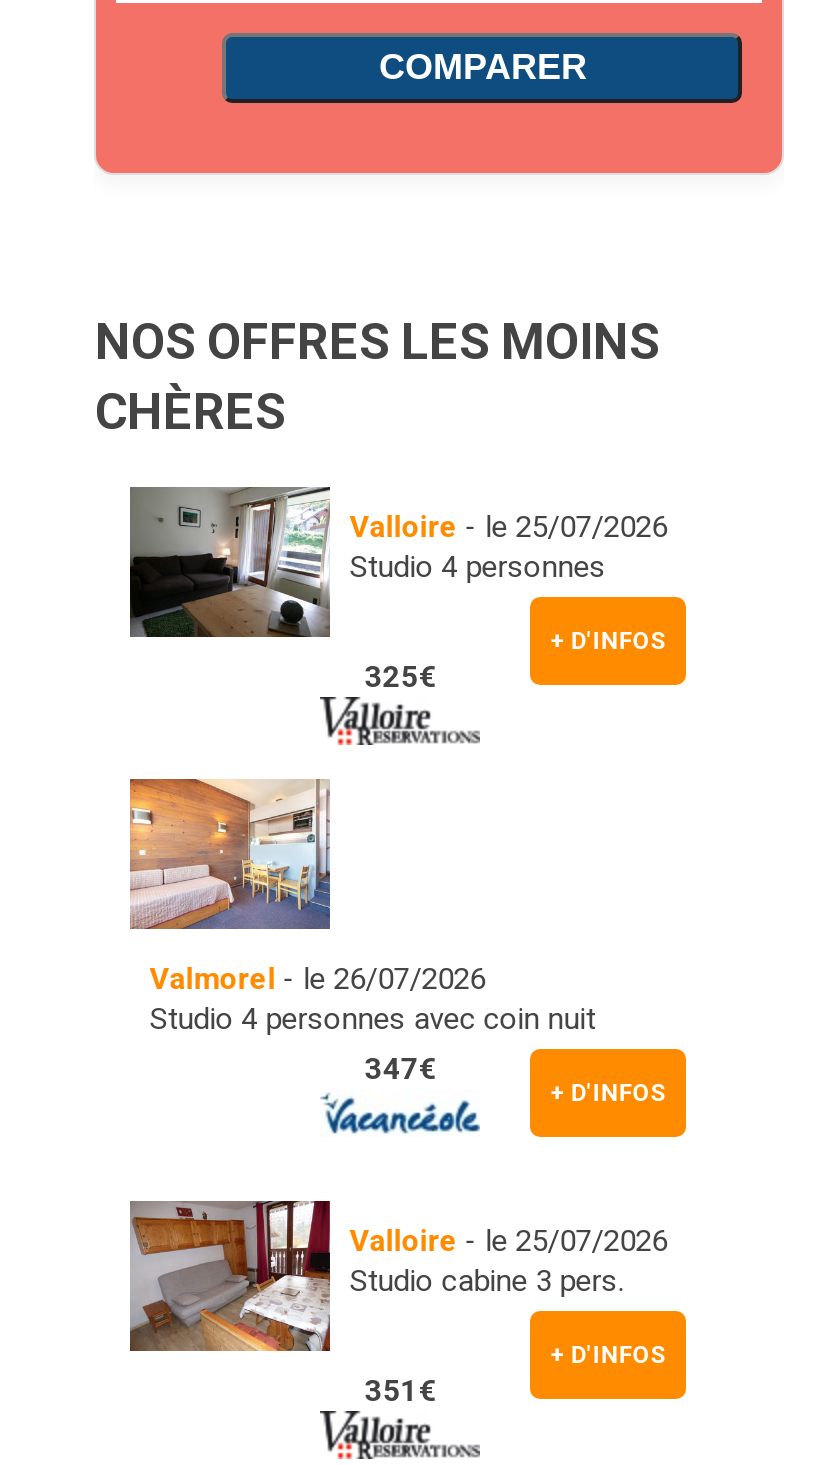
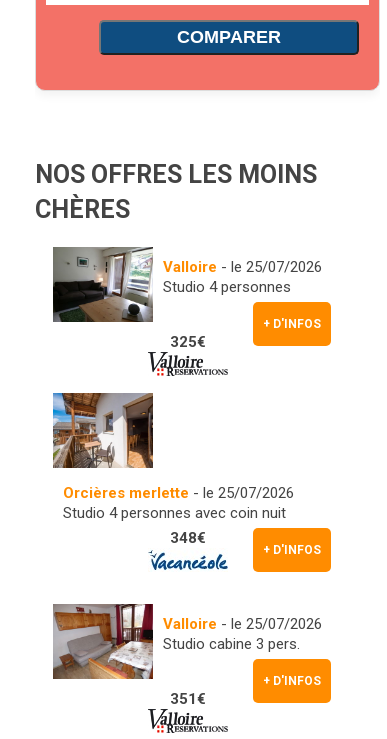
- [image]
- Valmorel - le 26/07/2026
+ [image]
+ Orcières merlette - le 25/07/2026

- 347€
+ 348€
